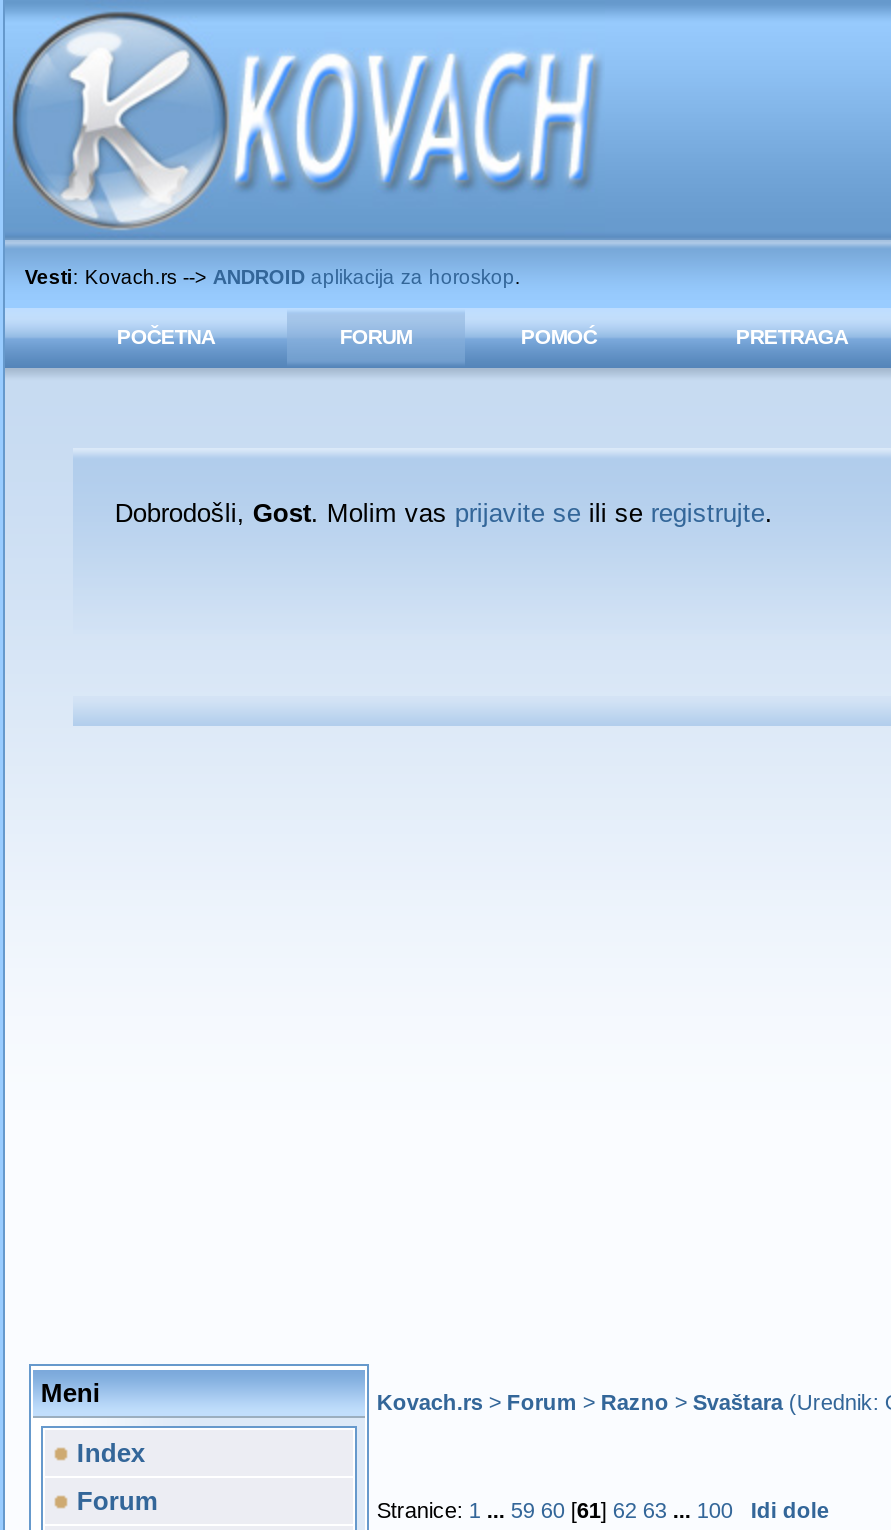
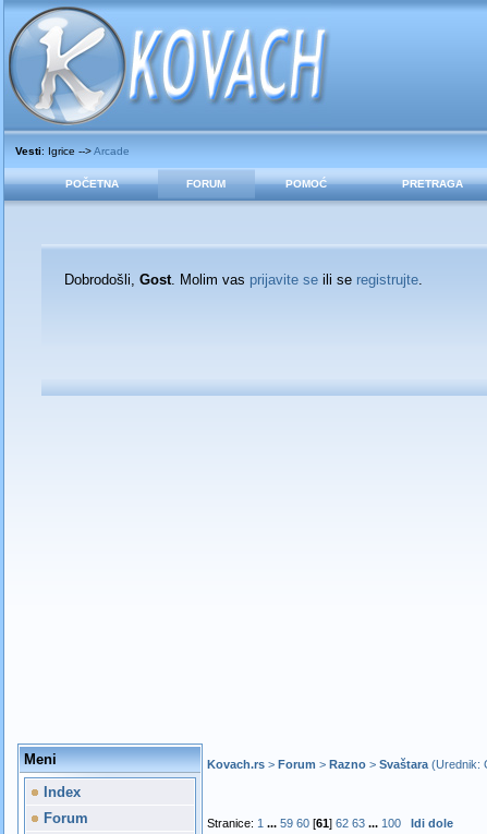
- Vesti: Kovach.rs --> ANDROID aplikacija za horoskop.
+ Vesti: Igrice --> Arcade
